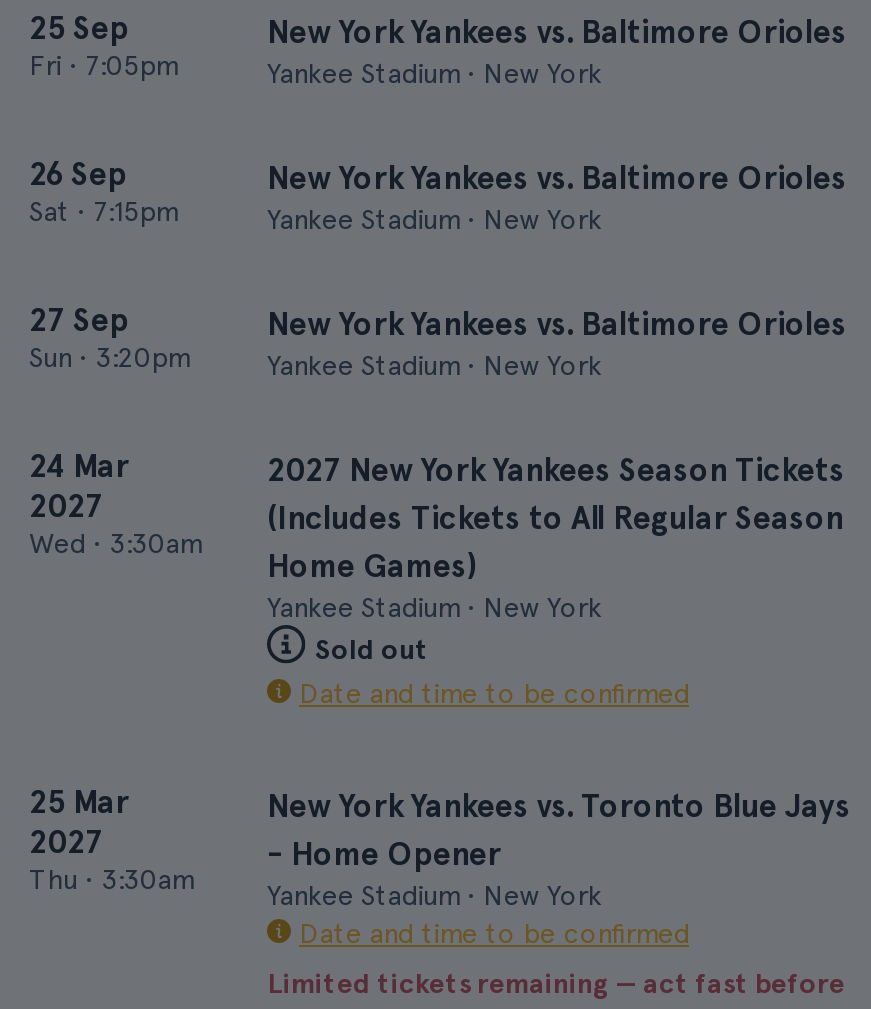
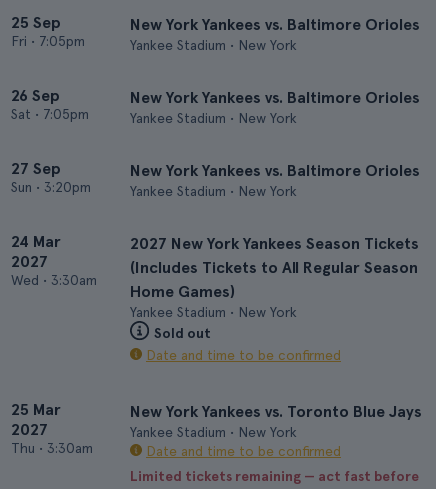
- Sat • 7:15pm
+ Sat • 7:05pm

- - Home Opener
